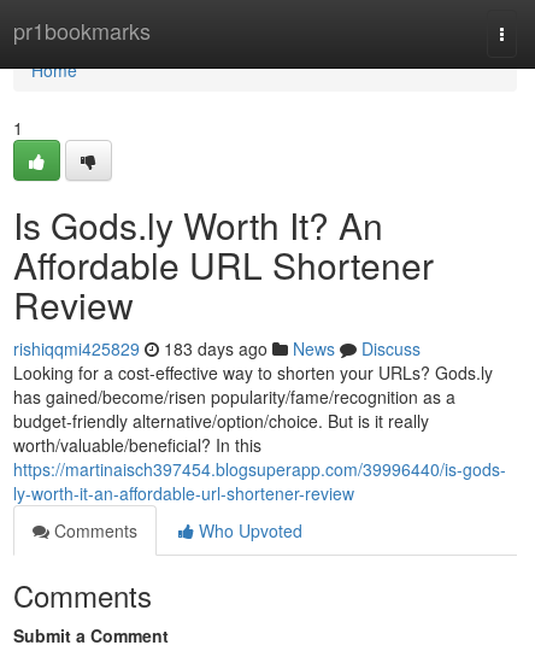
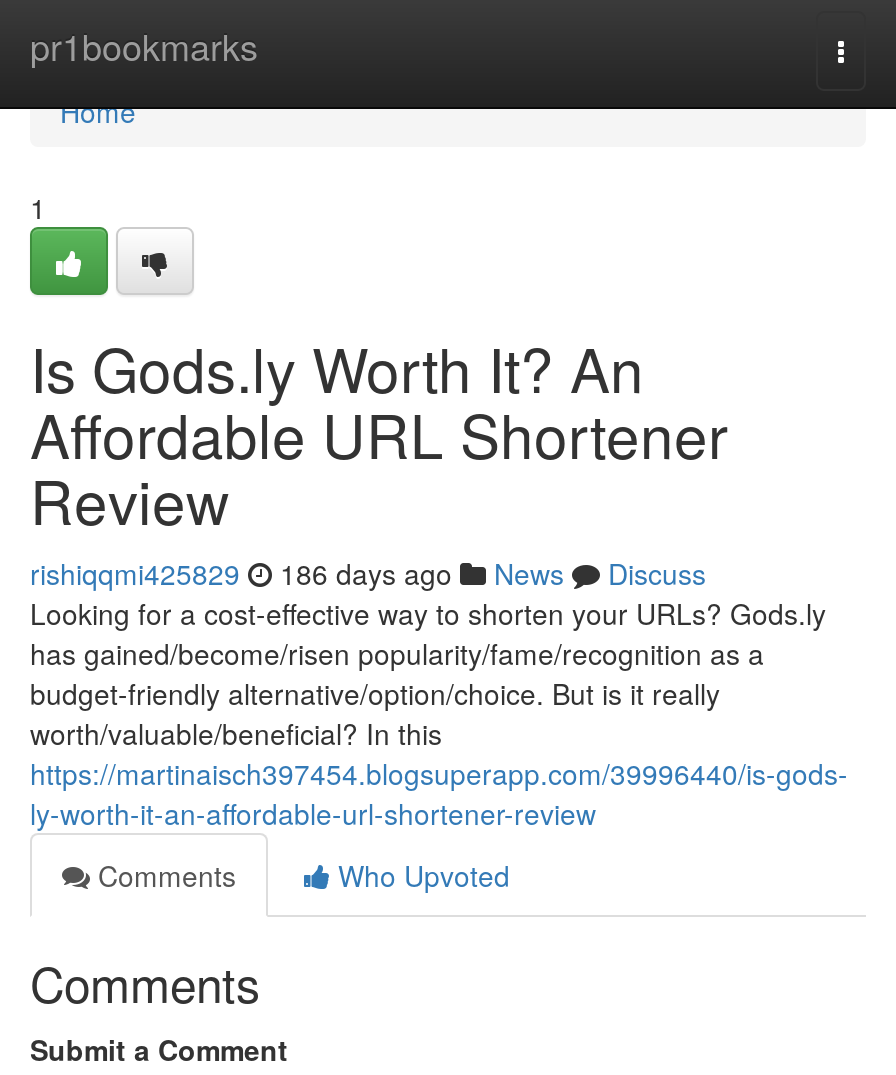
- rishiqqmi425829 183 days ago News Discuss
+ rishiqqmi425829 186 days ago News Discuss
